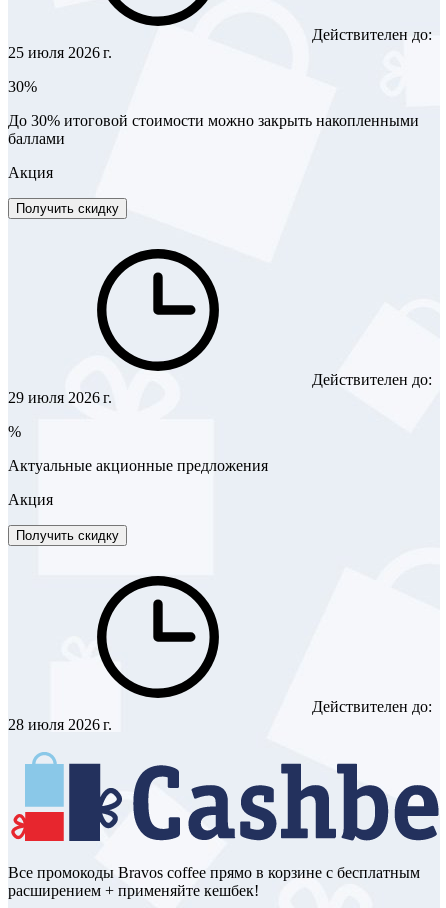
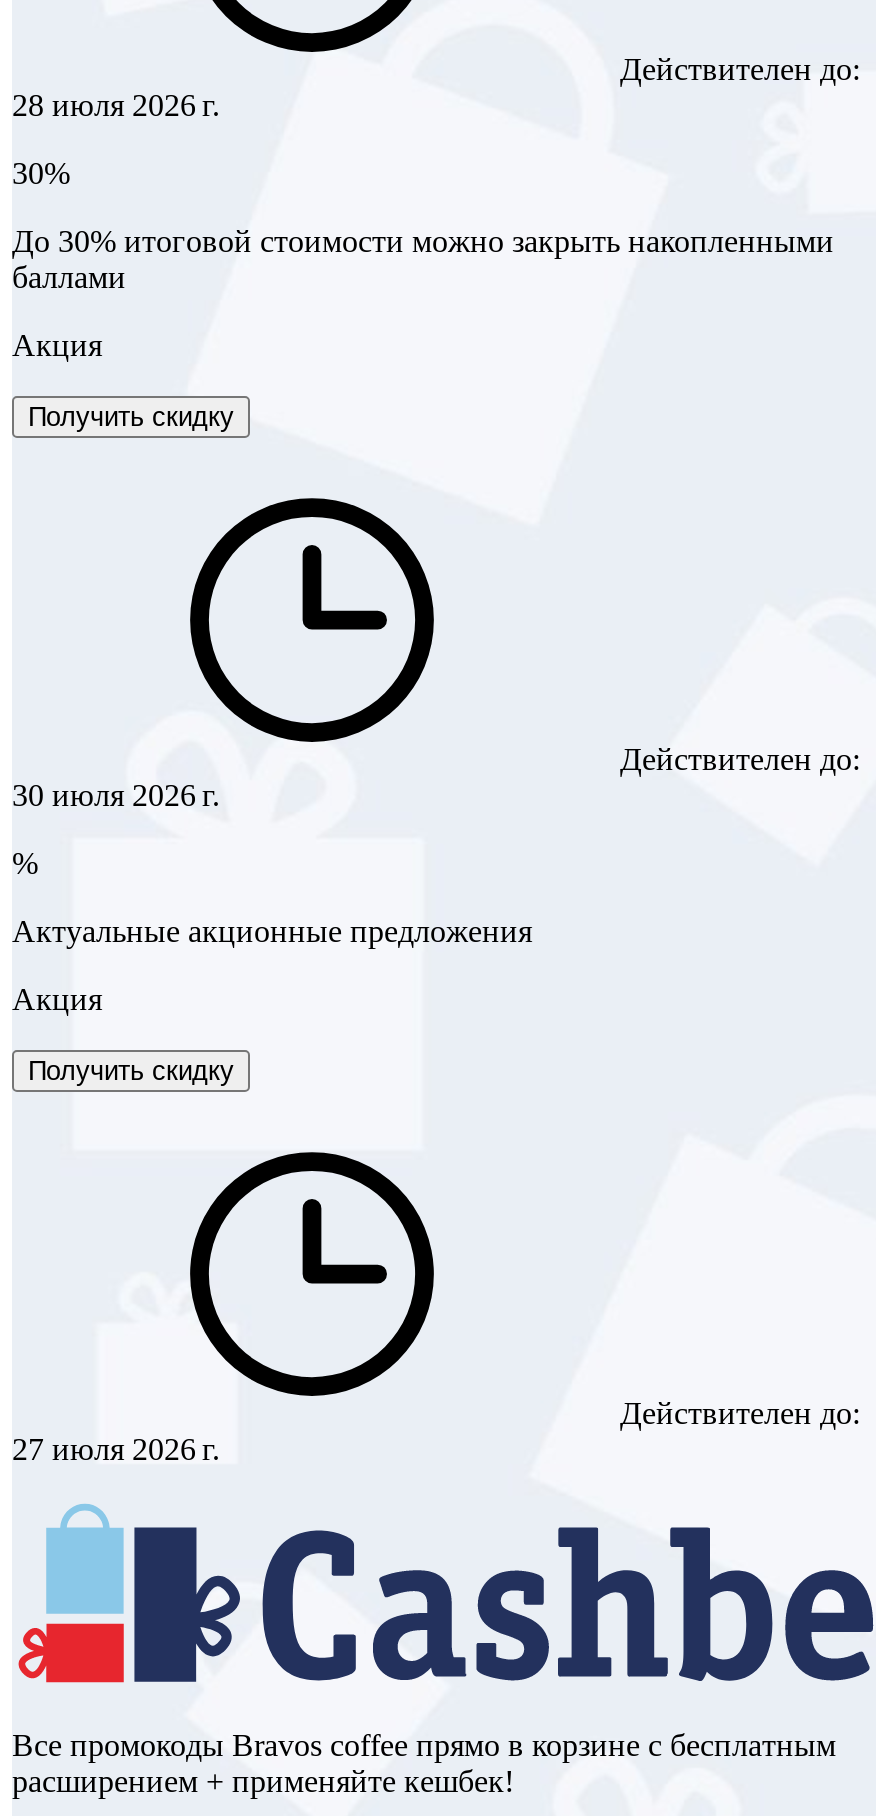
- 25 июля 2026 г.
+ 28 июля 2026 г.

- 29 июля 2026 г.
+ 30 июля 2026 г.

- 28 июля 2026 г.
+ 27 июля 2026 г.
